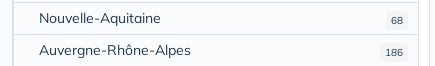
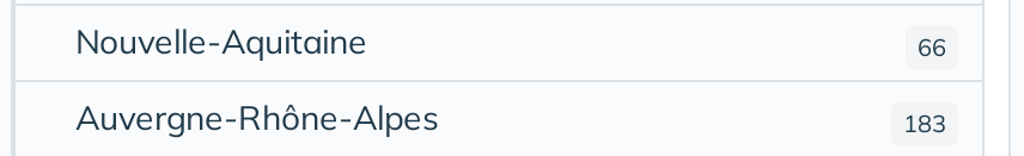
- 68
+ 66

- 186
+ 183
